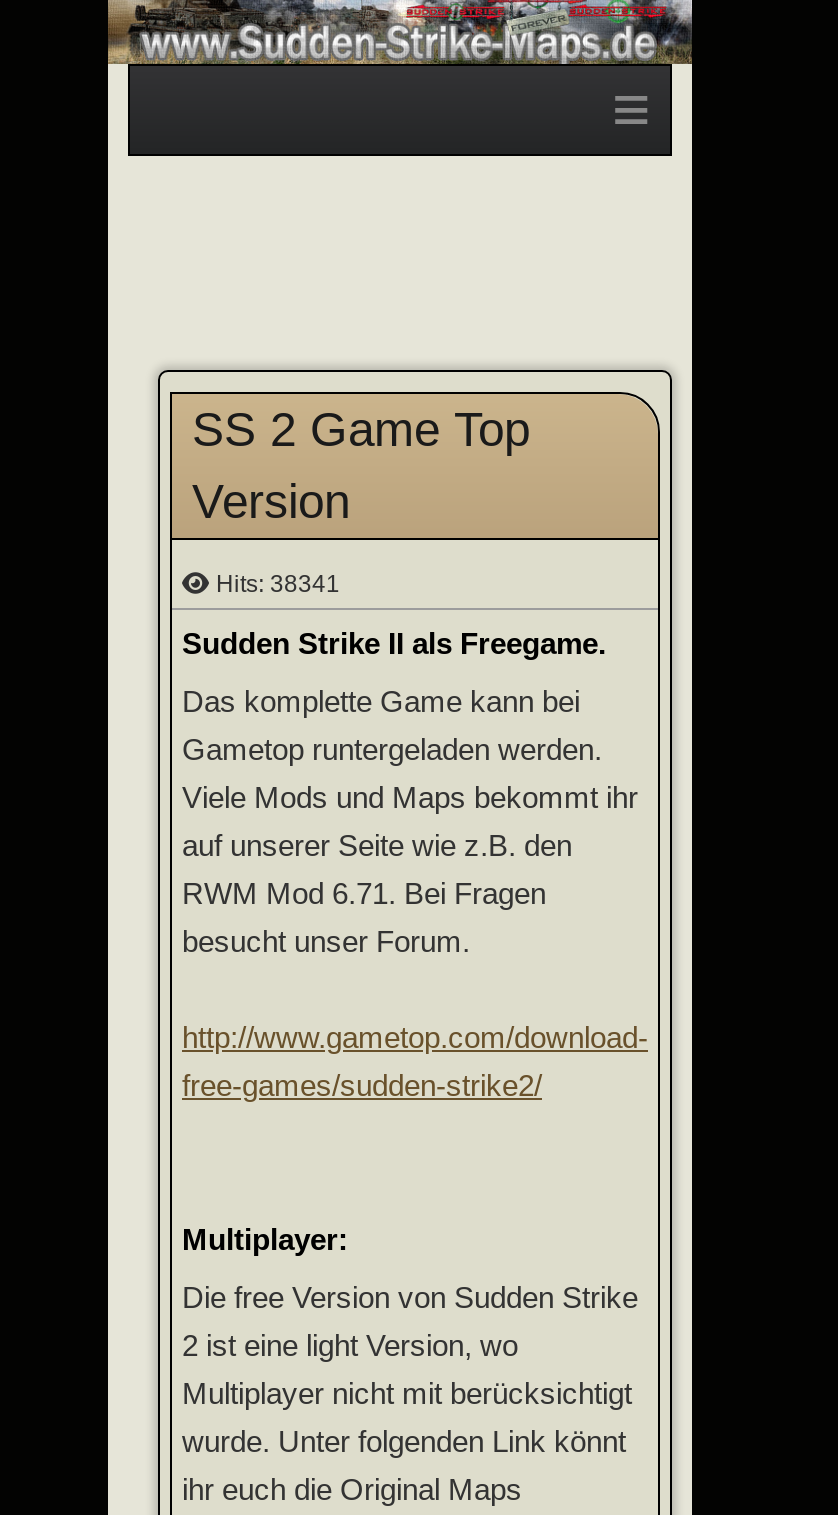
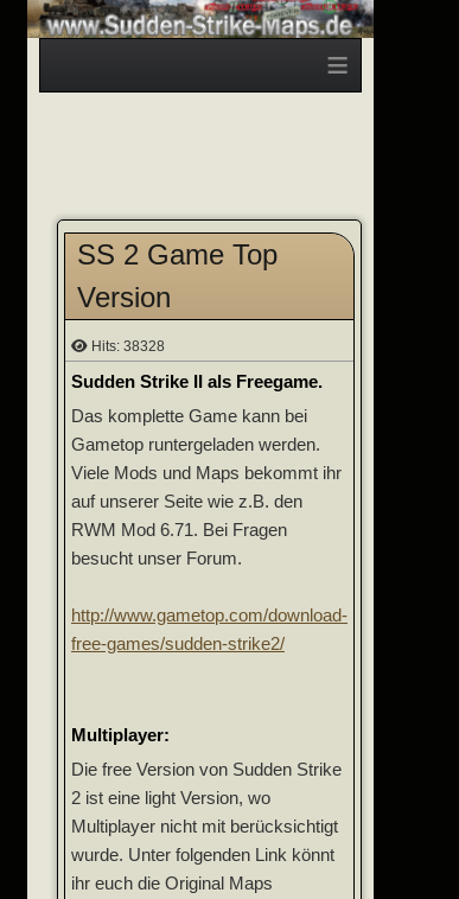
- Hits: 38341
+ Hits: 38328
